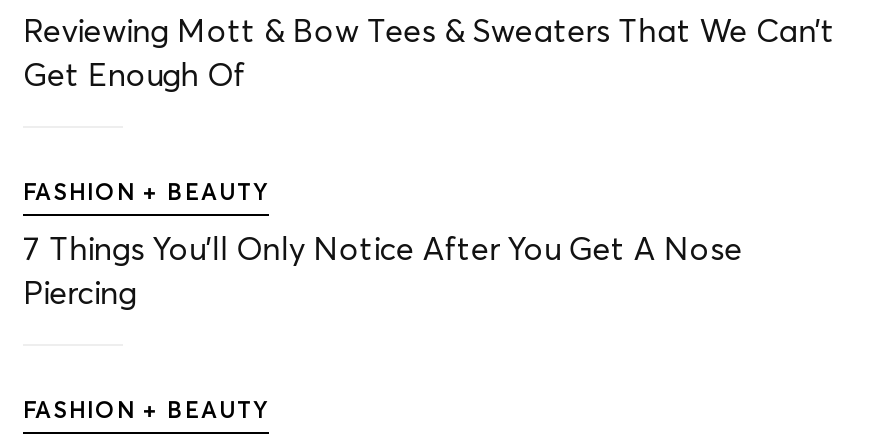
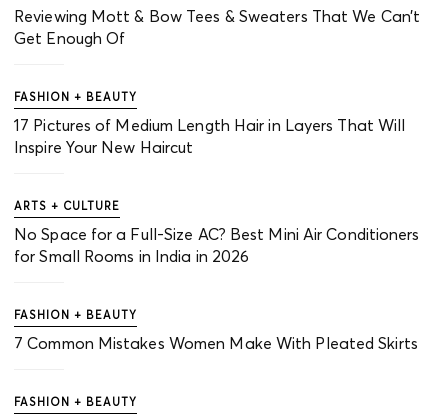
- 7 Things You’ll Only Notice After You Get A Nose
- Piercing
+ 17 Pictures of Medium Length Hair in Layers That Will
+ Inspire Your New Haircut
+ ARTS + CULTURE
+ No Space for a Full-Size AC? Best Mini Air Conditioners
+ for Small Rooms in India in 2026
+ FASHION + BEAUTY
+ 7 Common Mistakes Women Make With Pleated Skirts
